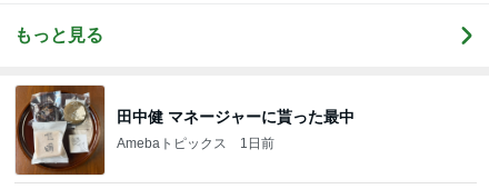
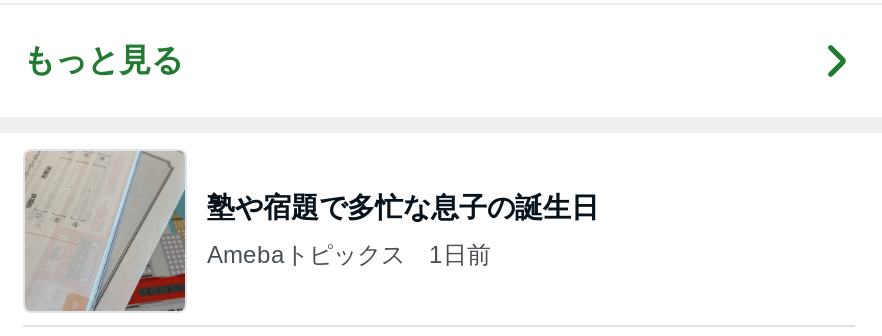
- [image]
- 田中健 マネージャーに貰った最中
+ [image]
+ 塾や宿題で多忙な息子の誕生日
